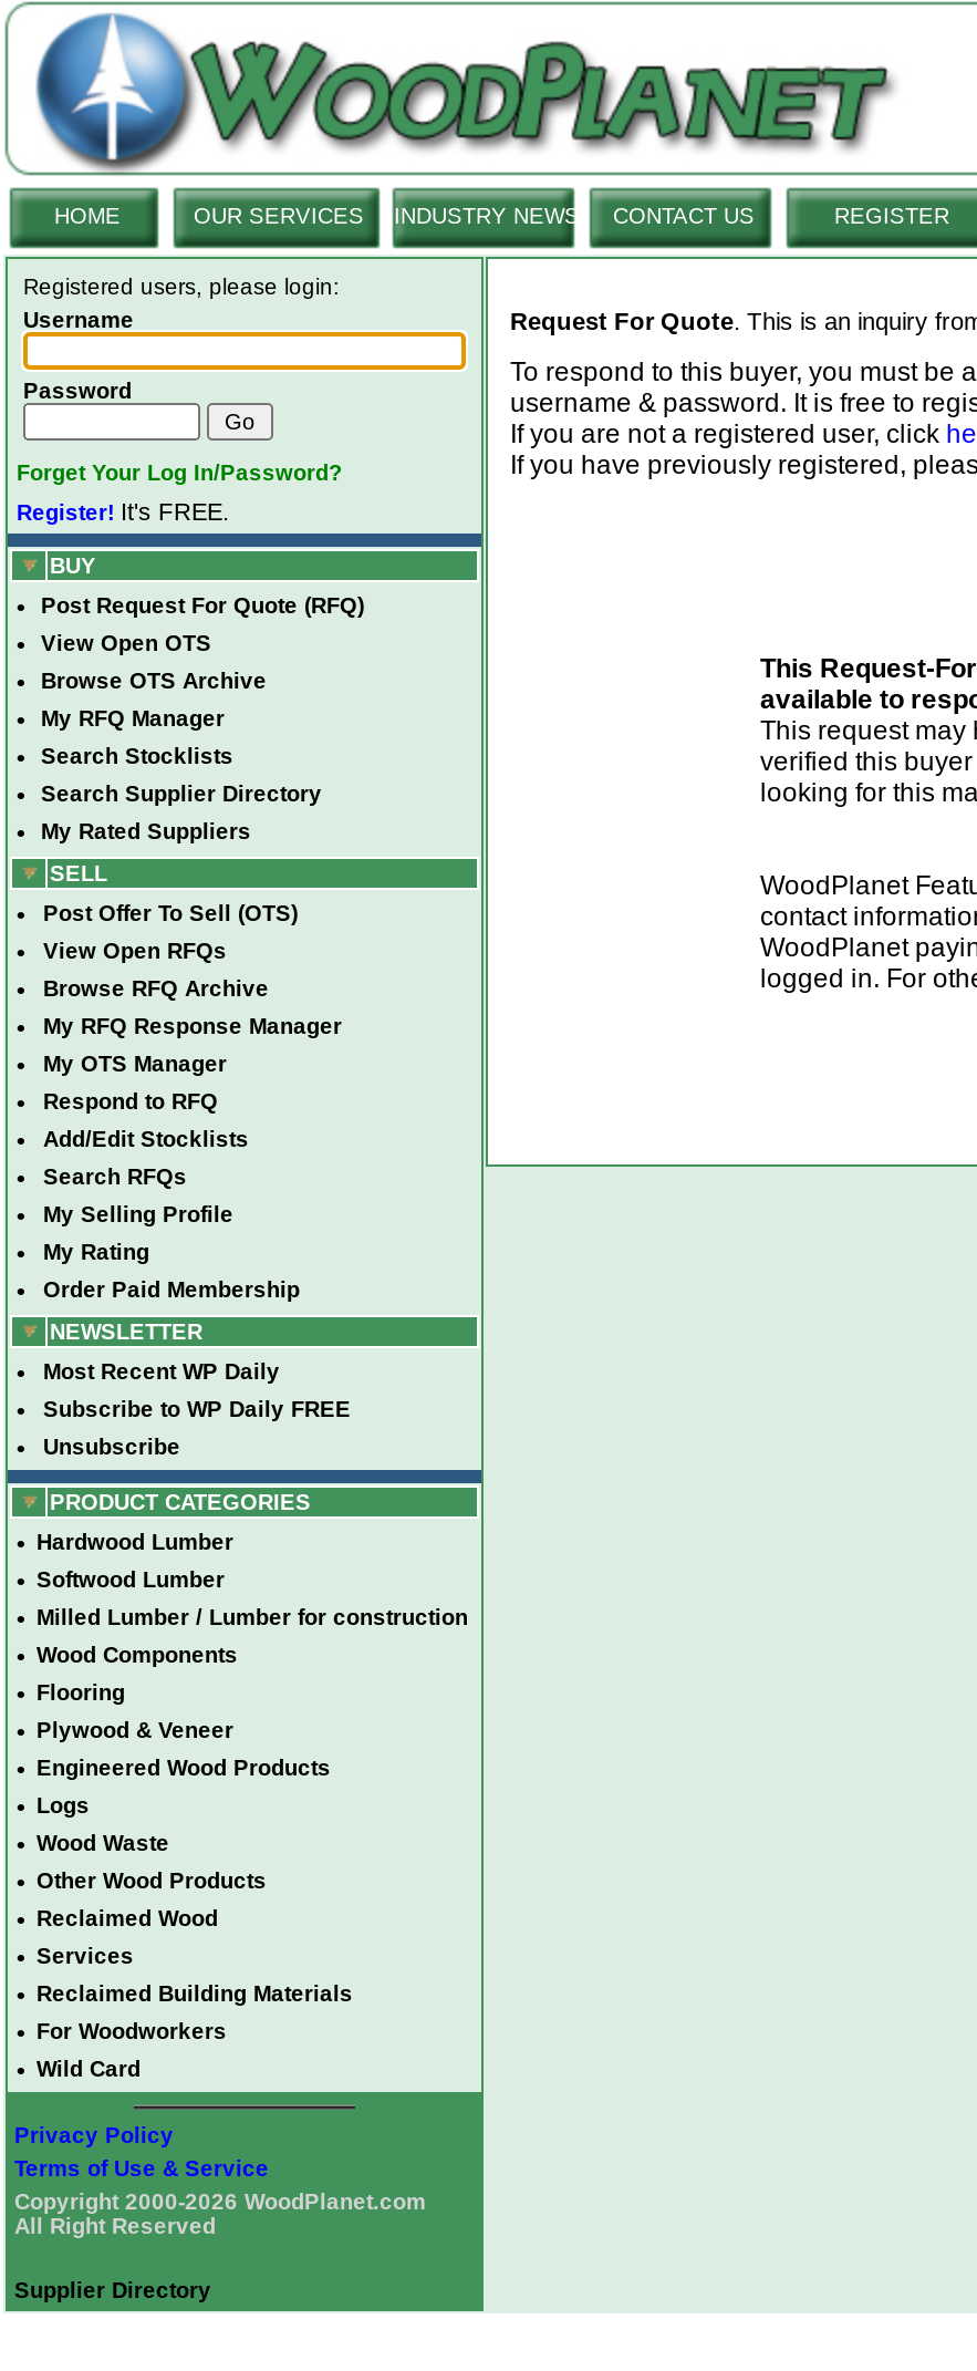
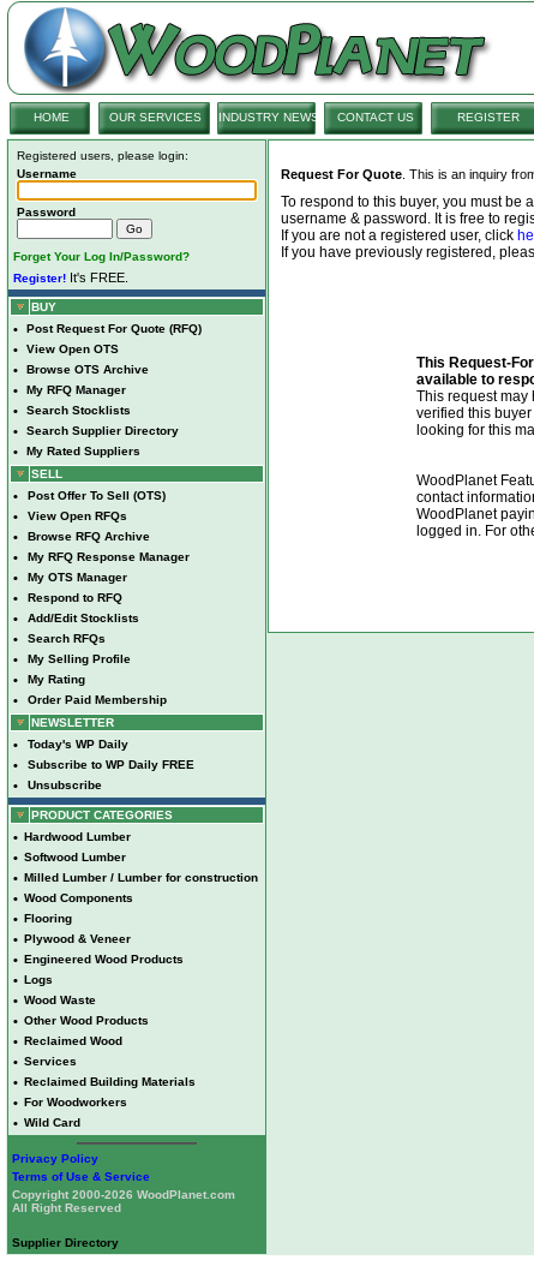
- Most Recent WP Daily
+ Today's WP Daily
